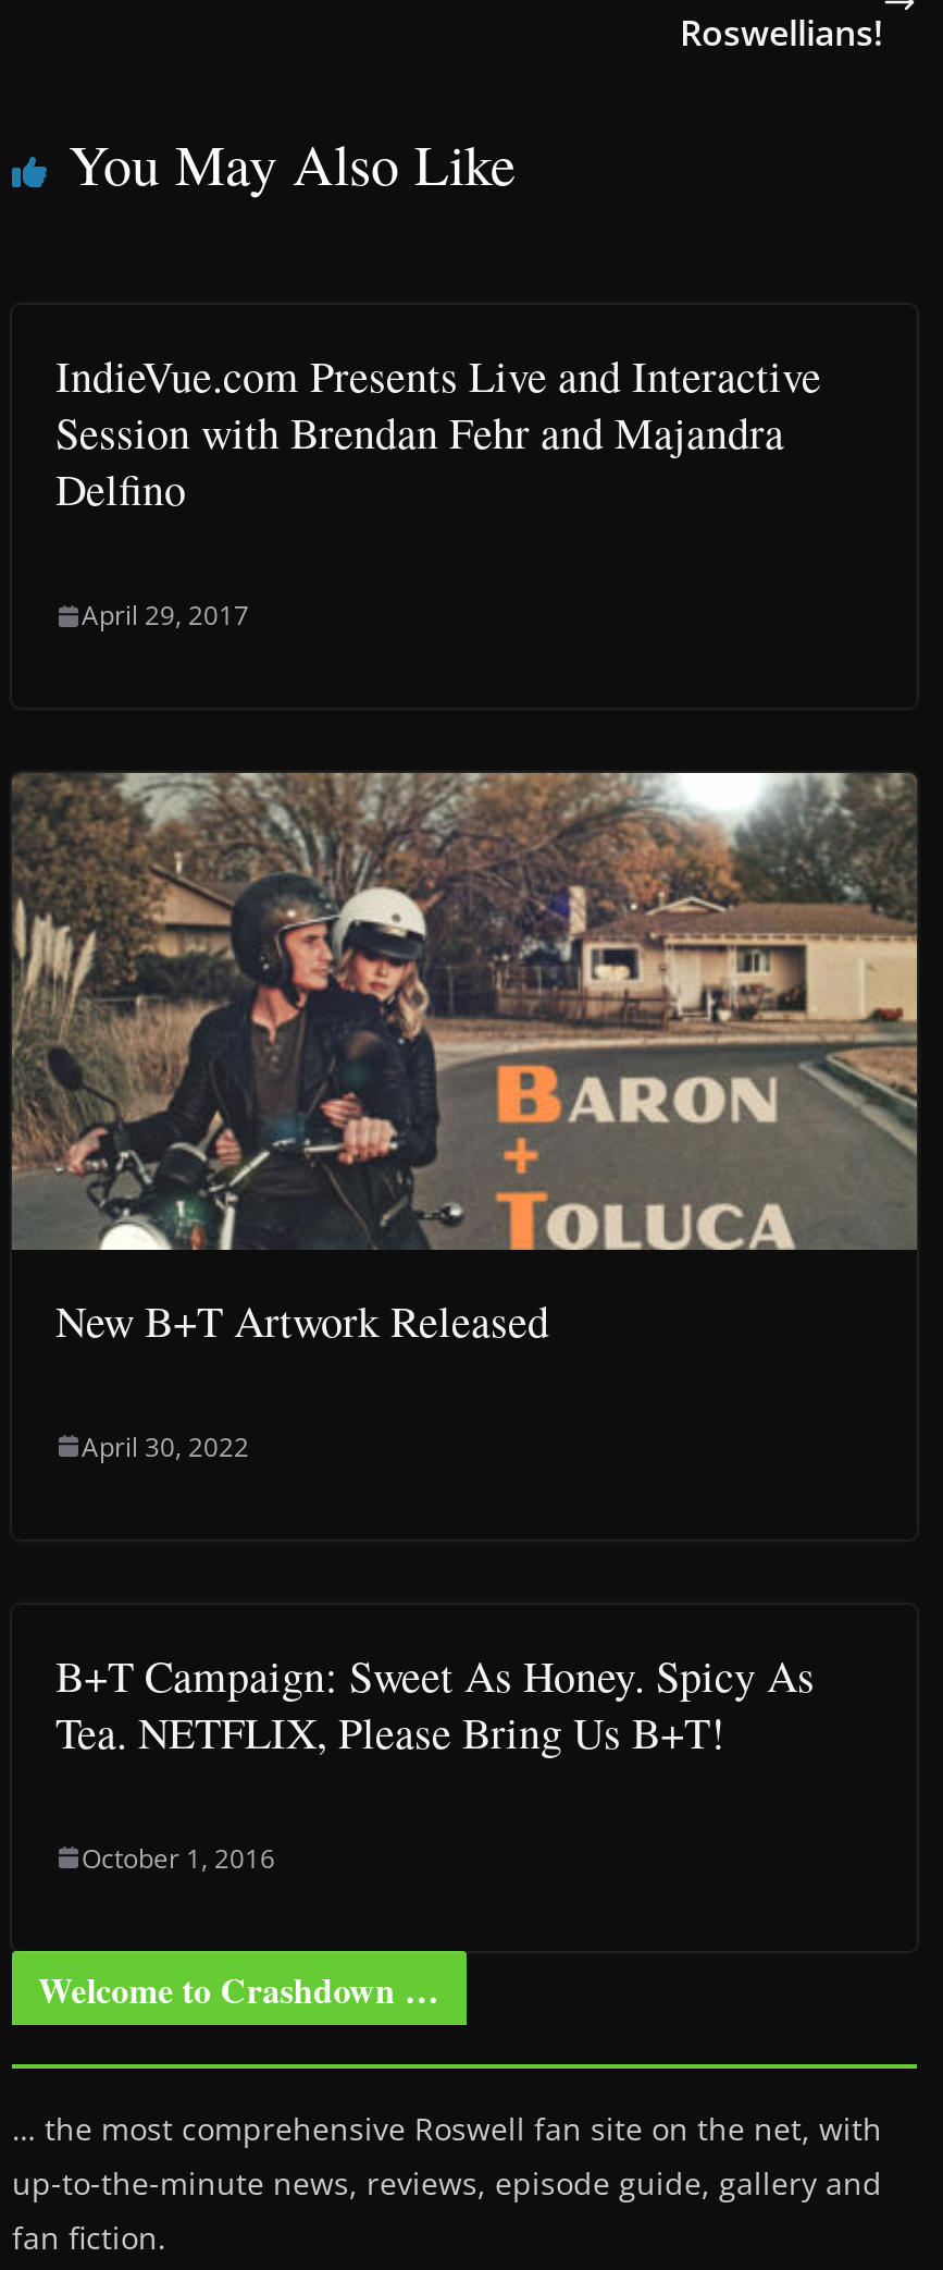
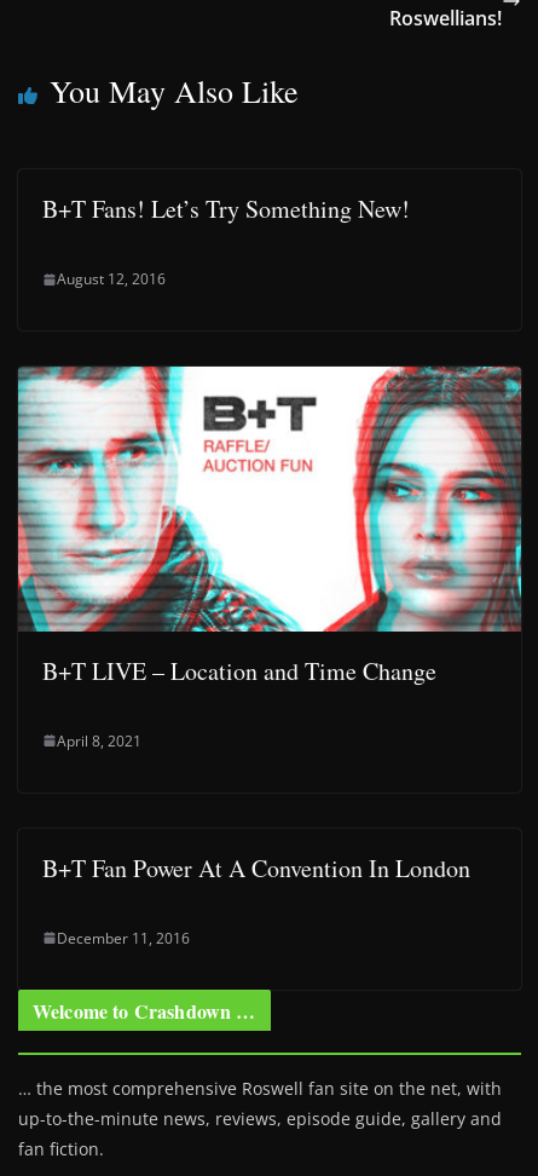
- IndieVue.com Presents Live and Interactive
- Session with Brendan Fehr and Majandra
- Delfino
+ B+T Fans! Let’s Try Something New!

- April 29, 2017
+ August 12, 2016

- [image]
- New B+T Artwork Released
+ [image]
+ B+T LIVE – Location and Time Change

- April 30, 2022
+ April 8, 2021

- B+T Campaign: Sweet As Honey. Spicy As
- Tea. NETFLIX, Please Bring Us B+T!
+ B+T Fan Power At A Convention In London

- October 1, 2016
+ December 11, 2016
